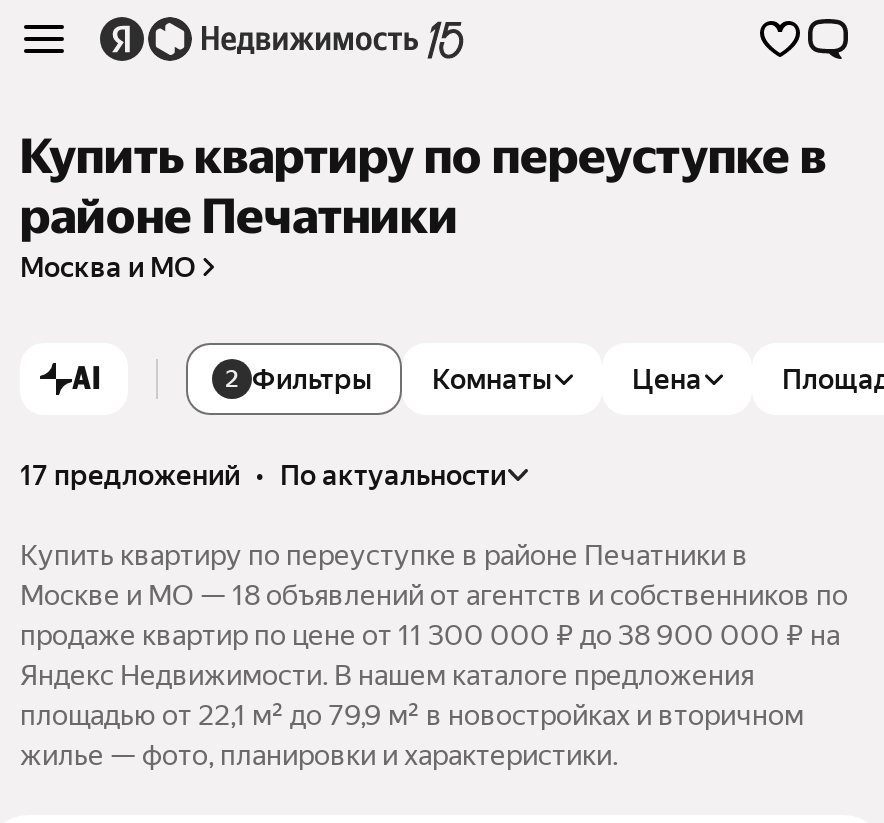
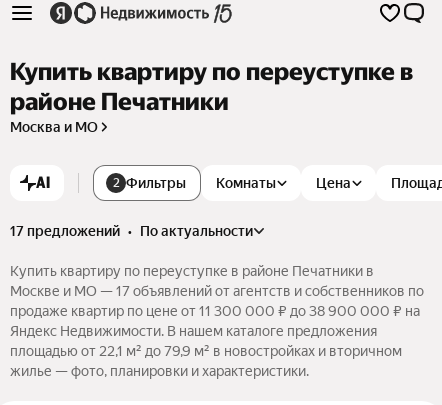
- Москве и МО — 18 объявлений от агентств и собственников по
+ Москве и МО — 17 объявлений от агентств и собственников по
